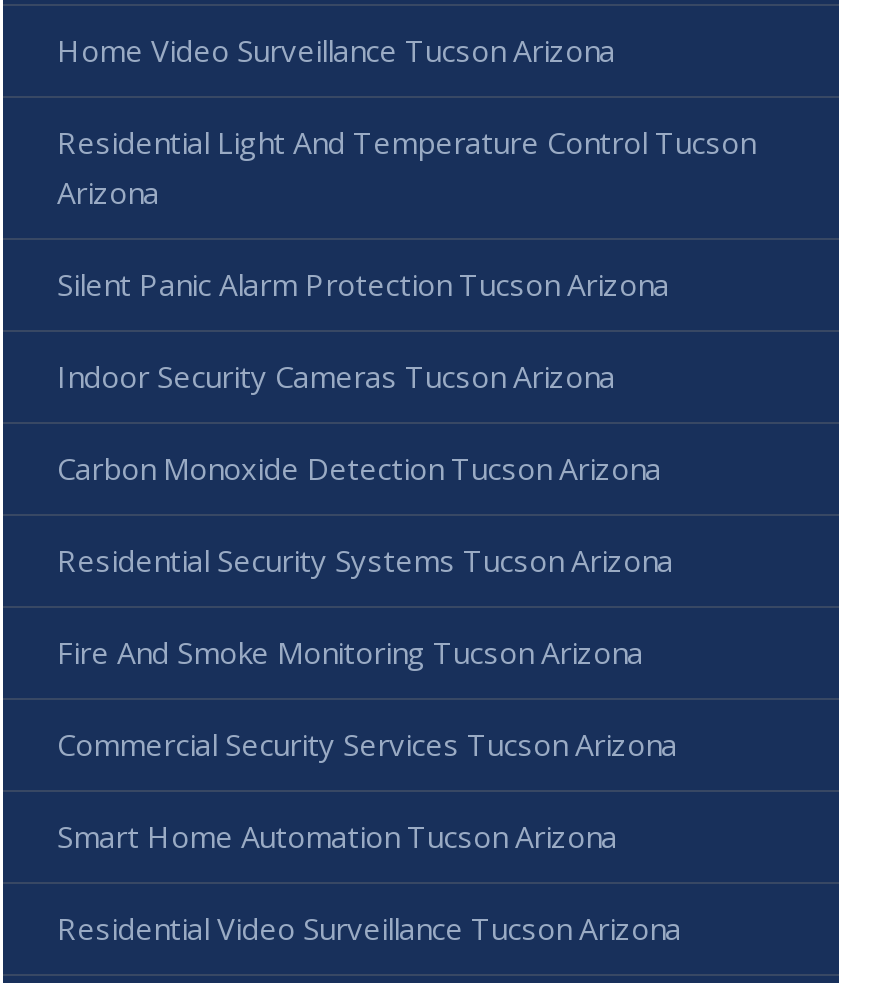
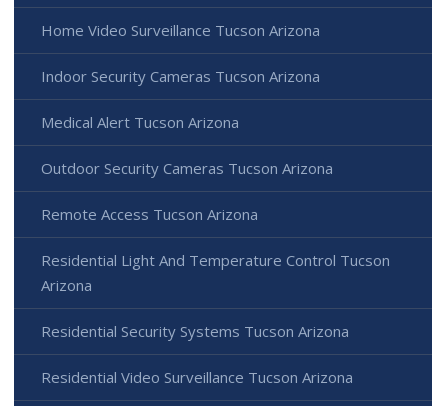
+ Medical Alert Tucson Arizona
+ Outdoor Security Cameras Tucson Arizona
+ Remote Access Tucson Arizona

moved down: Residential Light And Temperature Control Tucson | Arizona

- Silent Panic Alarm Protection Tucson Arizona
- Carbon Monoxide Detection Tucson Arizona

moved up: Indoor Security Cameras Tucson Arizona

moved down: Residential Security Systems Tucson Arizona

- Fire And Smoke Monitoring Tucson Arizona
- Commercial Security Services Tucson Arizona
- Smart Home Automation Tucson Arizona
